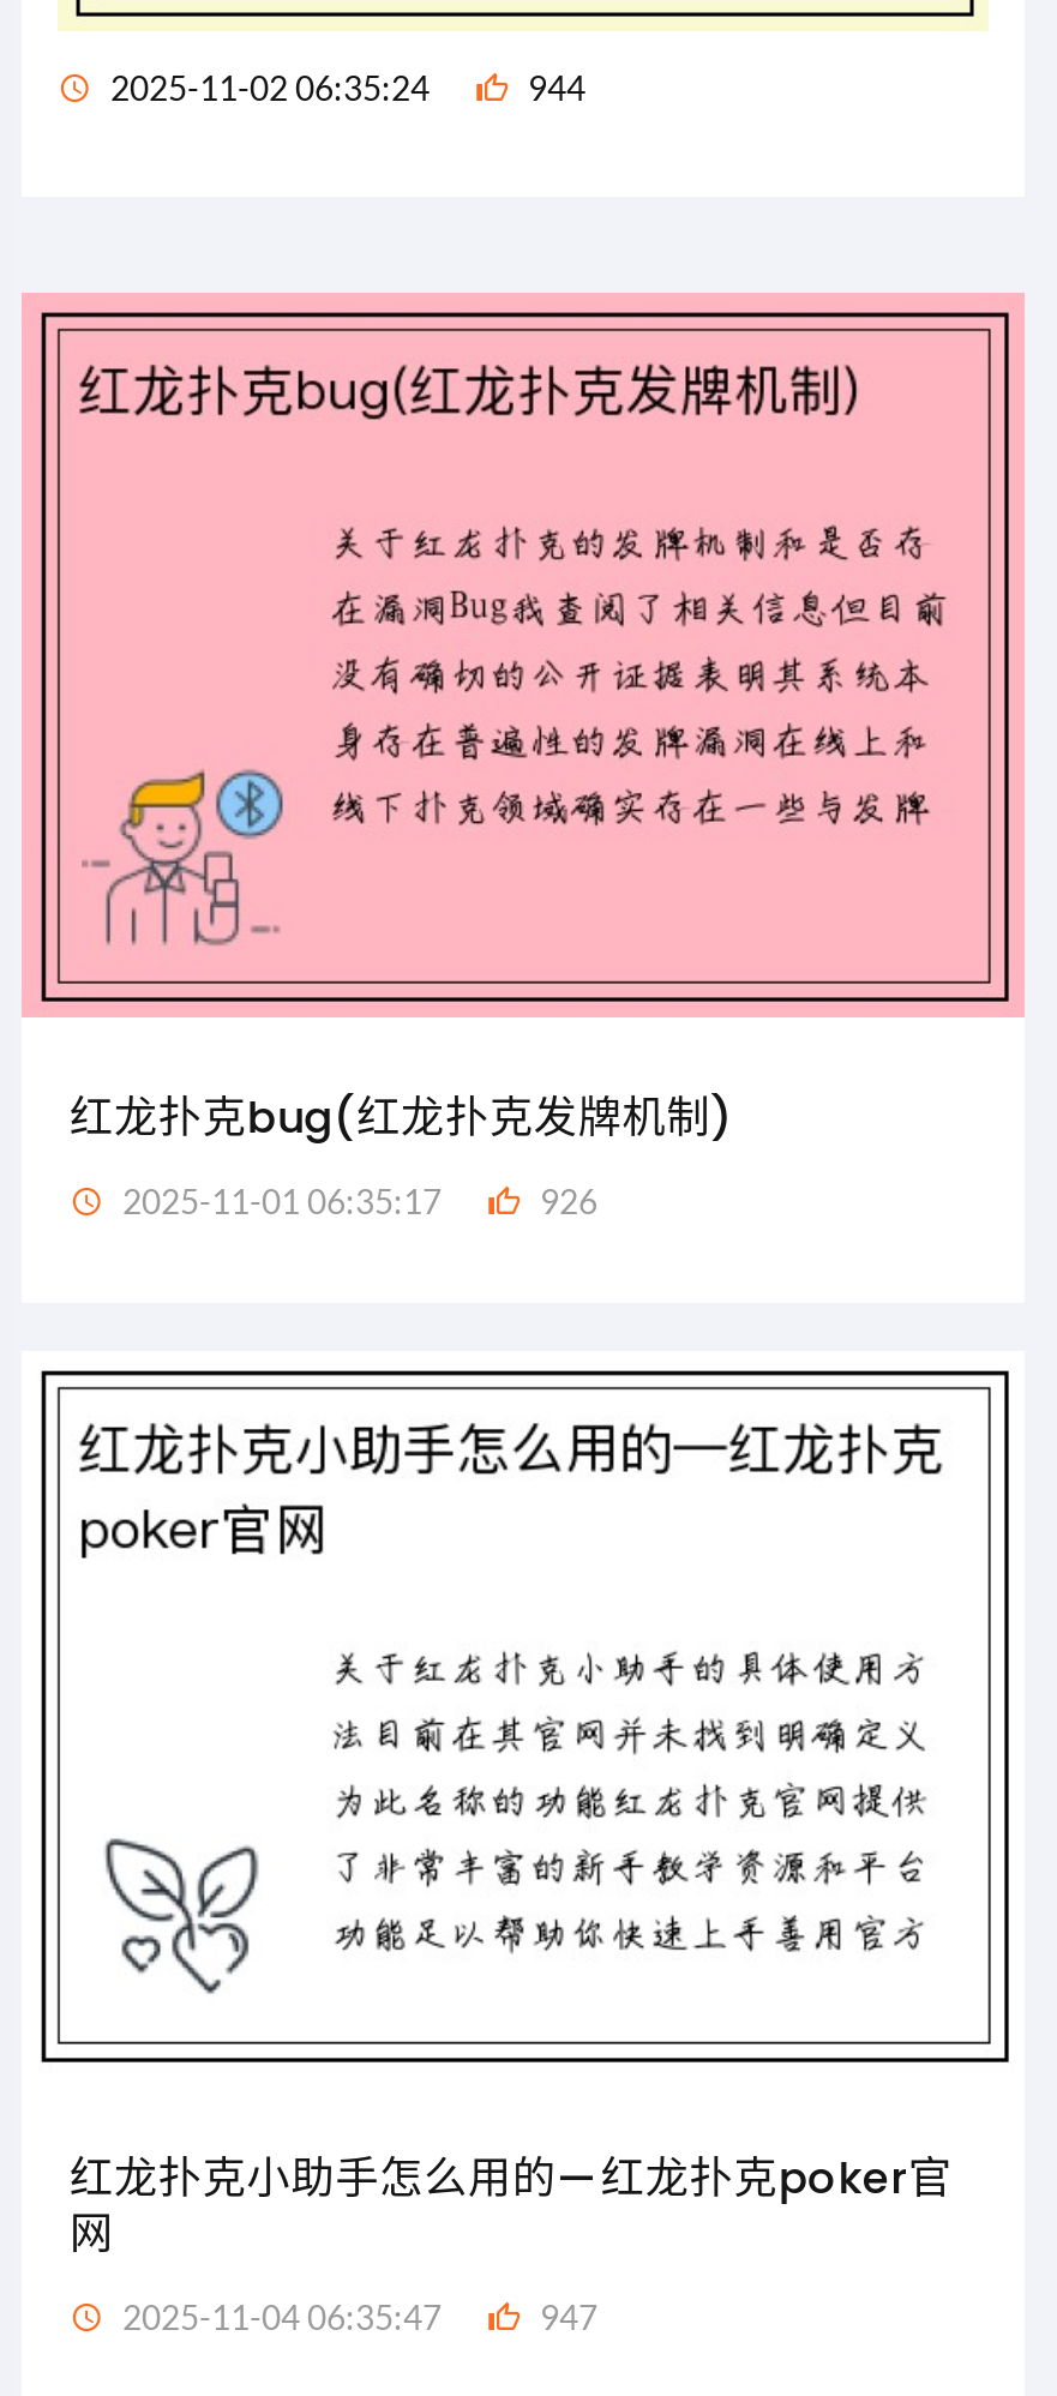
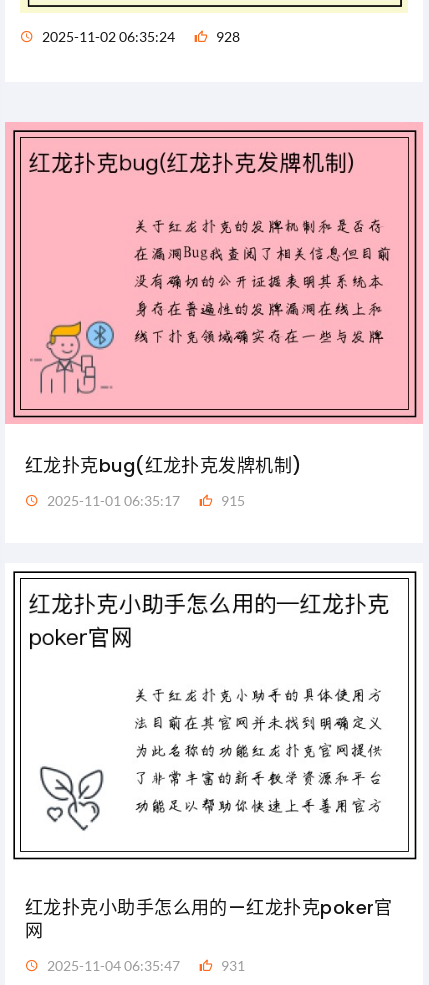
- 944
+ 928

- 926
+ 915

- 947
+ 931
